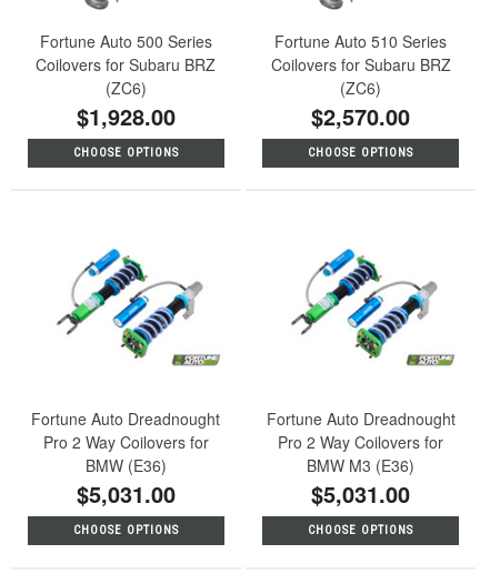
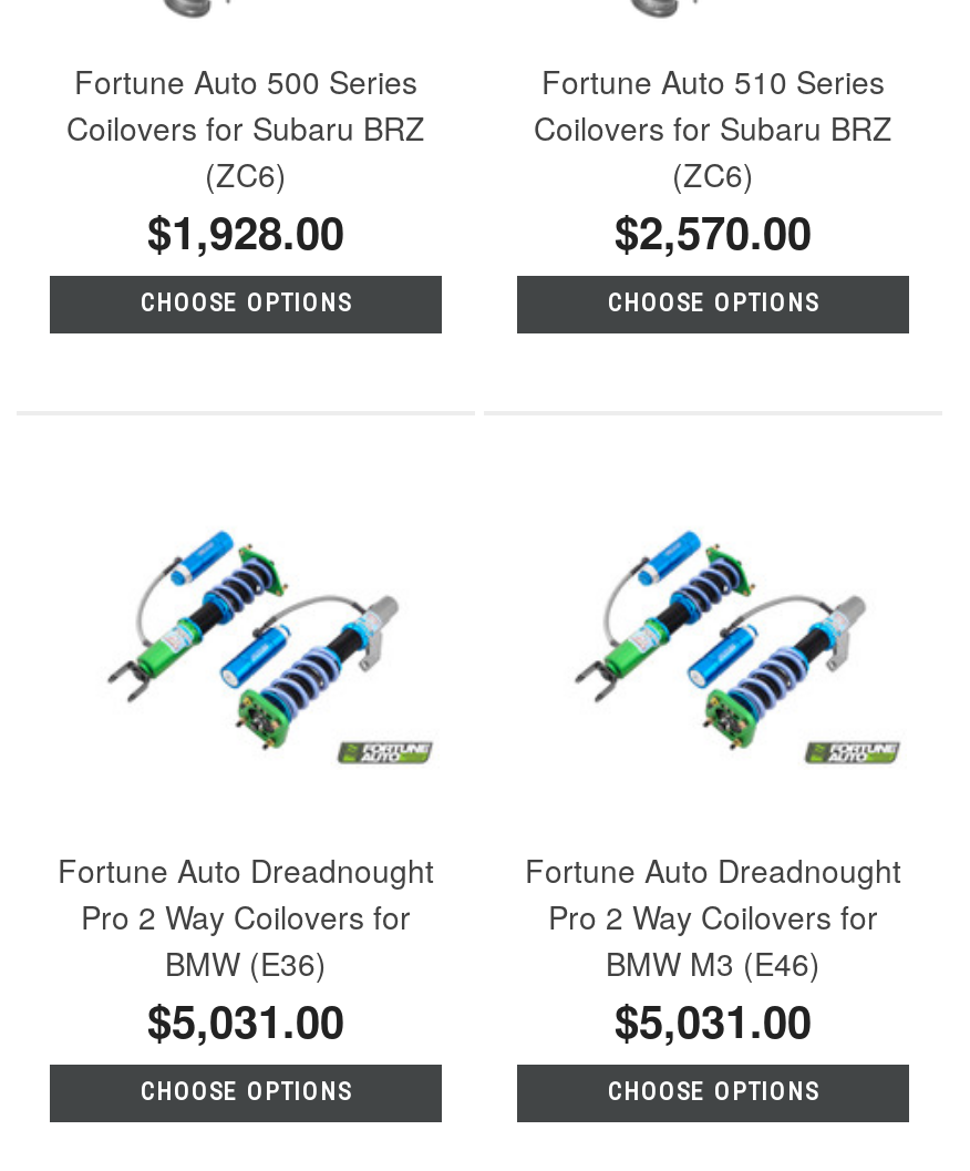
- BMW M3 (E36)
+ BMW M3 (E46)
